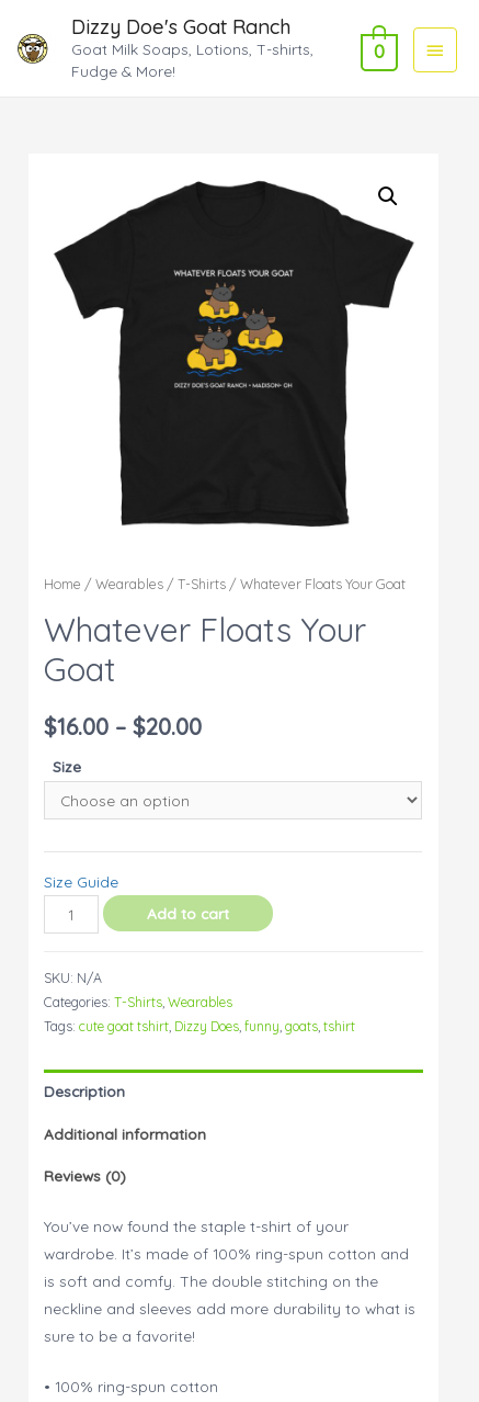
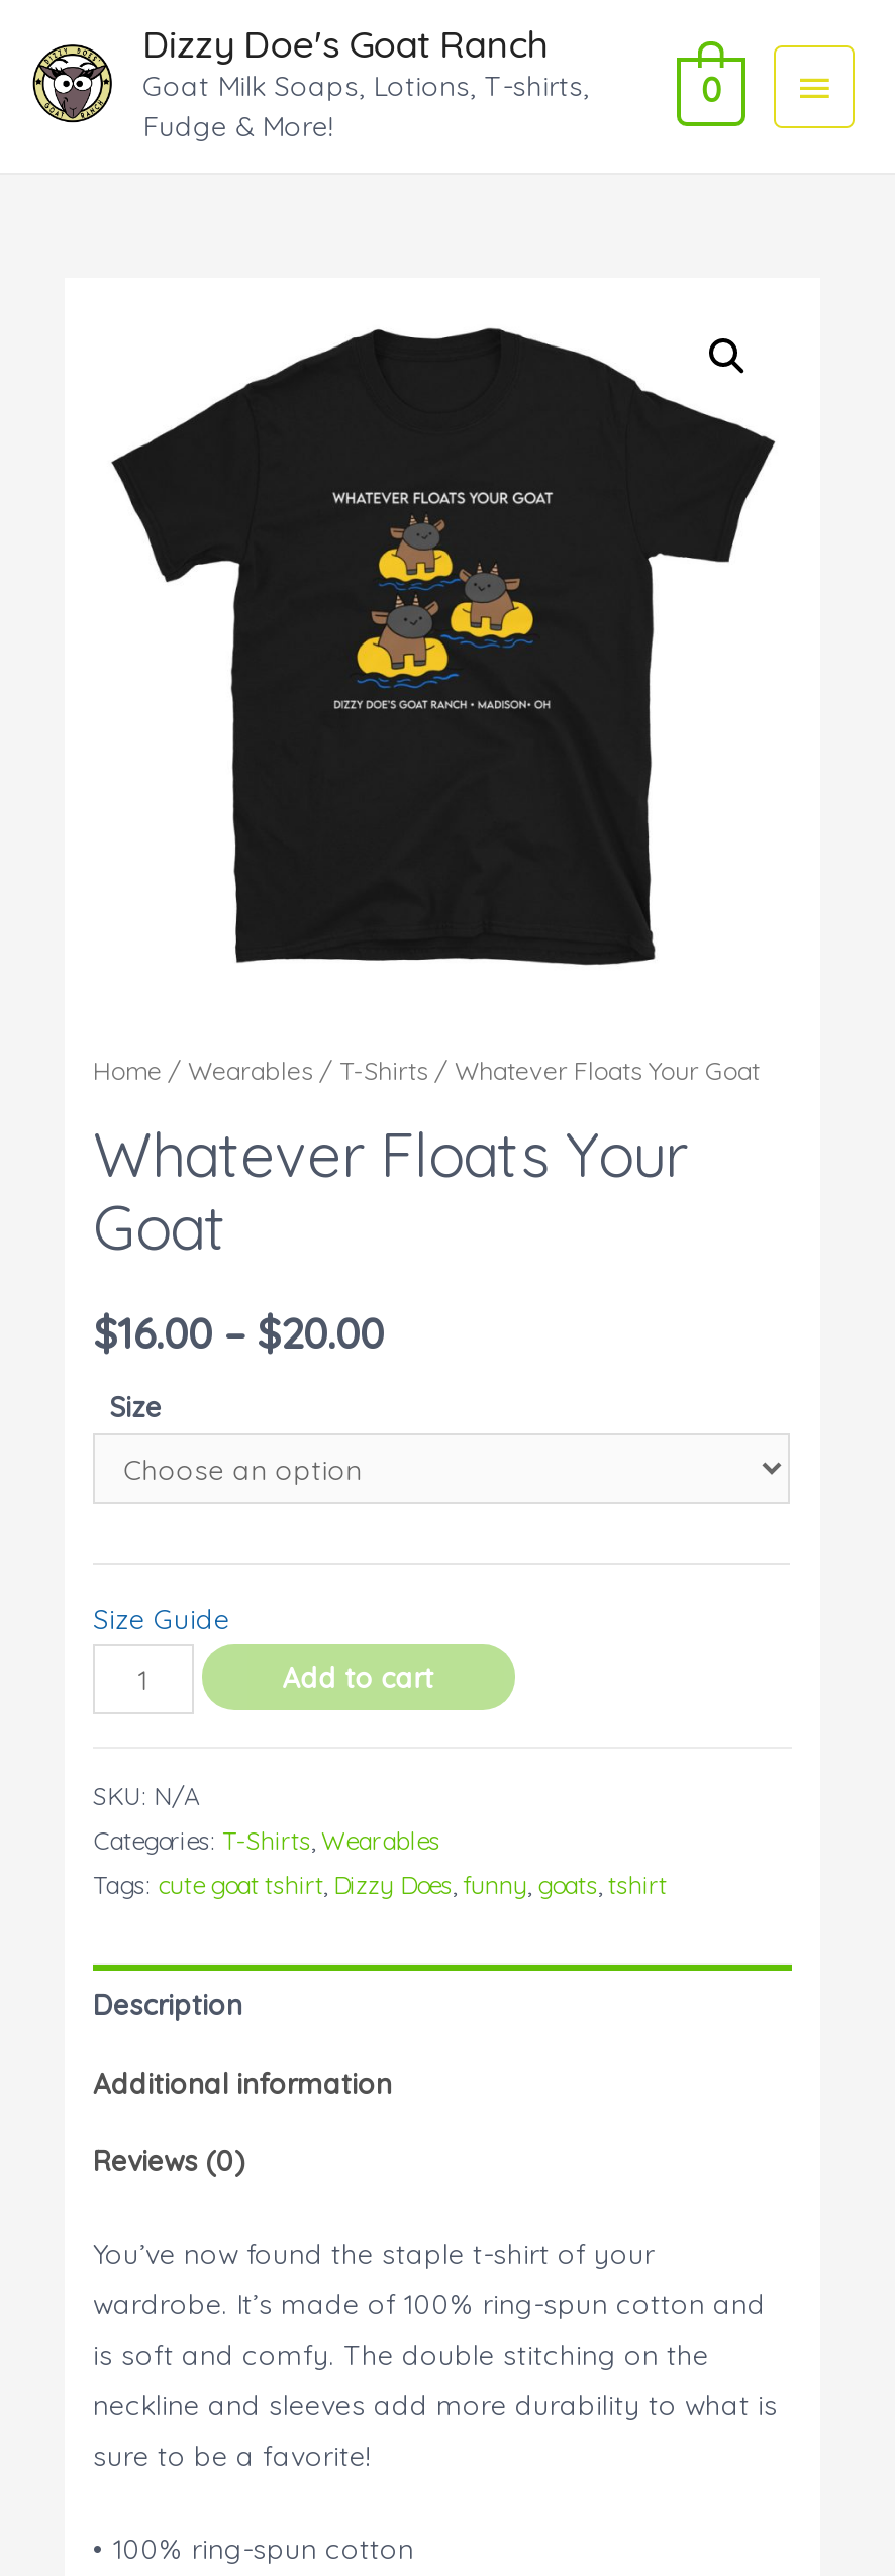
- [image]
+ [image]
